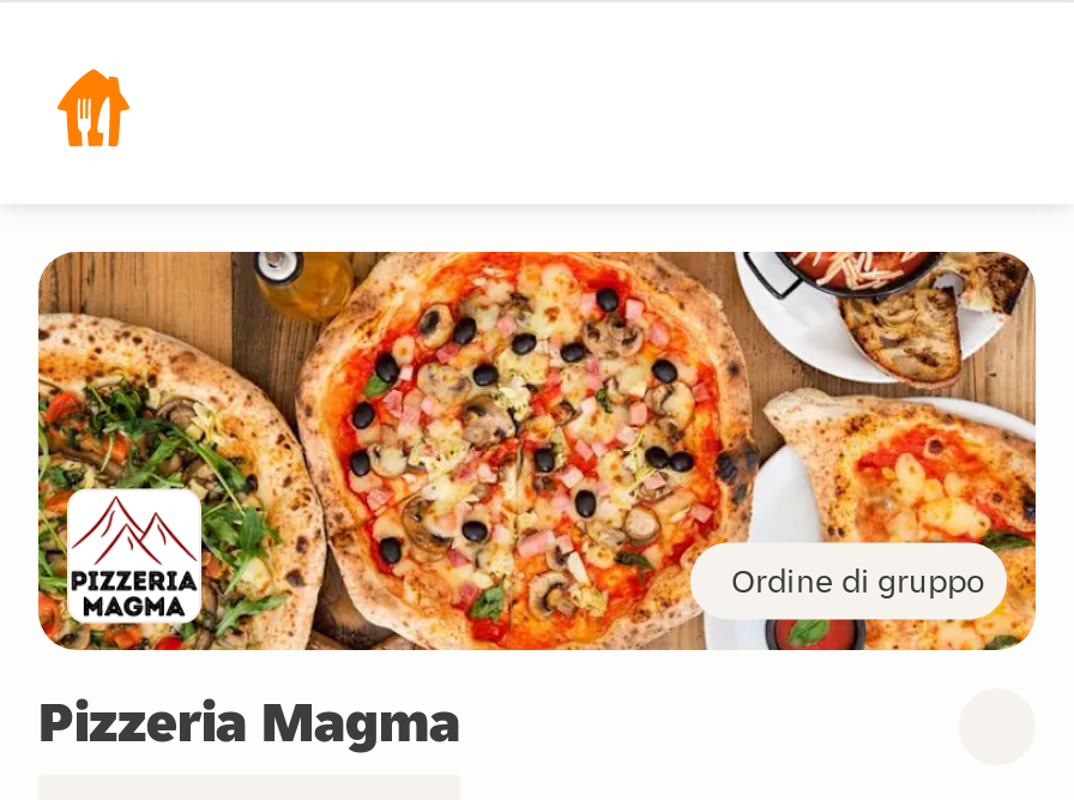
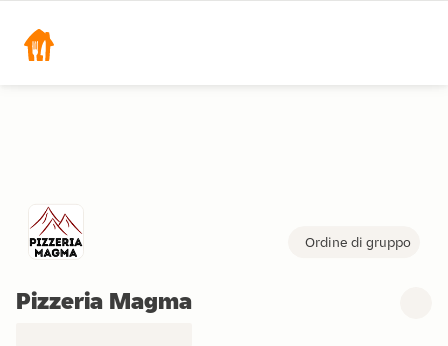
- [image]
